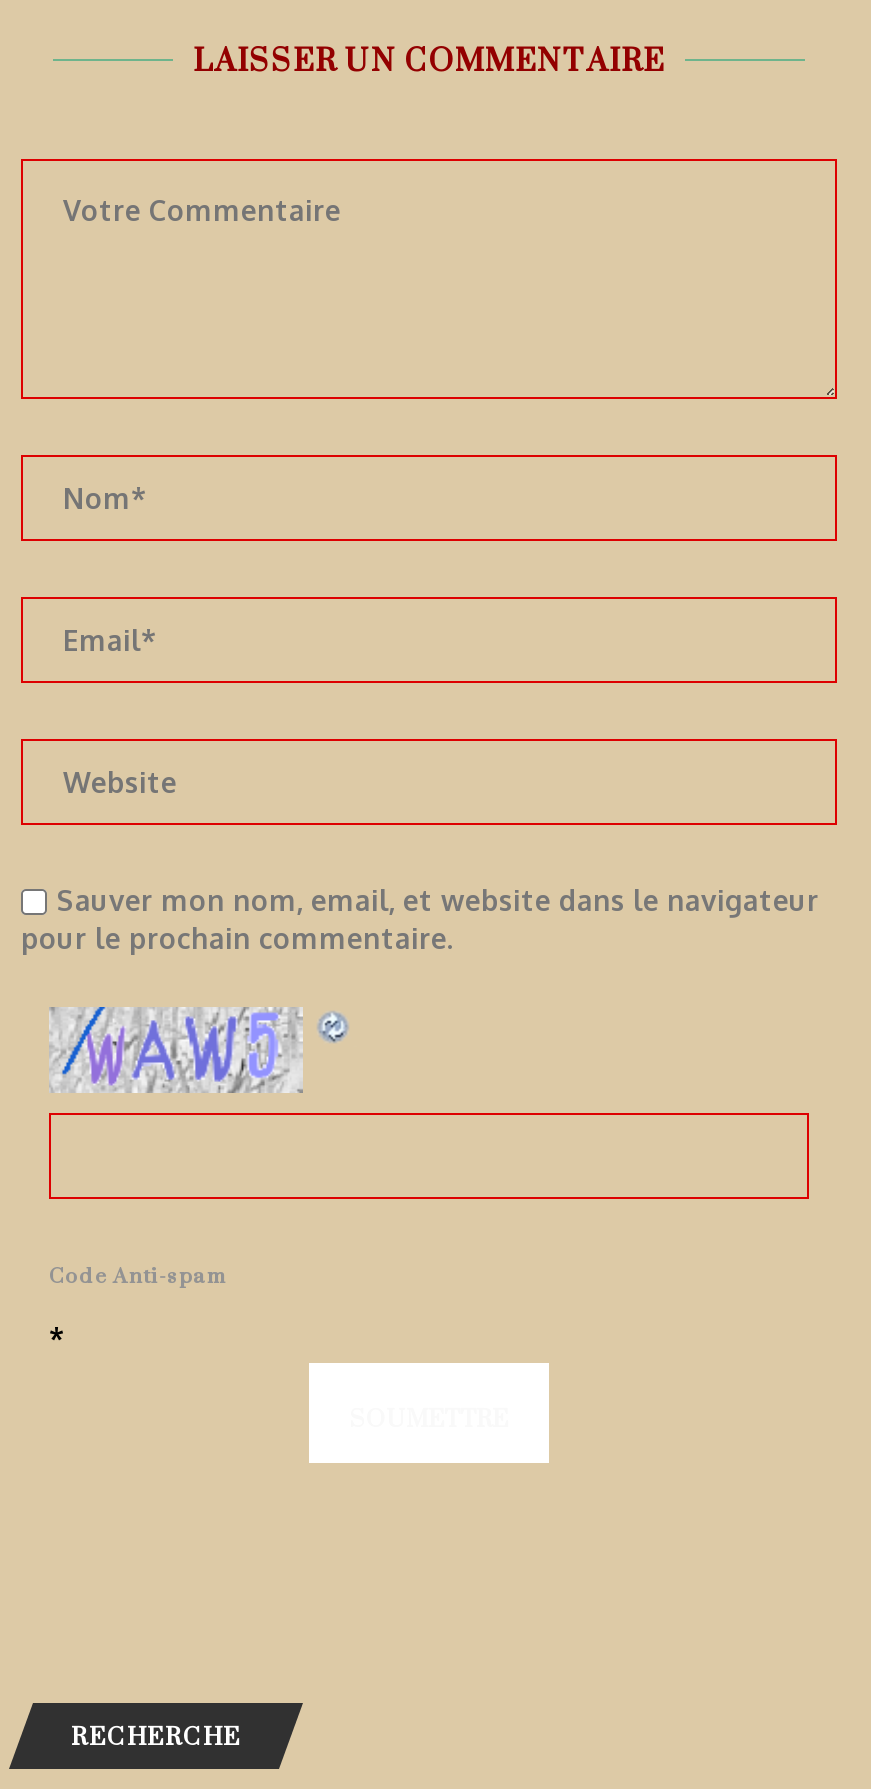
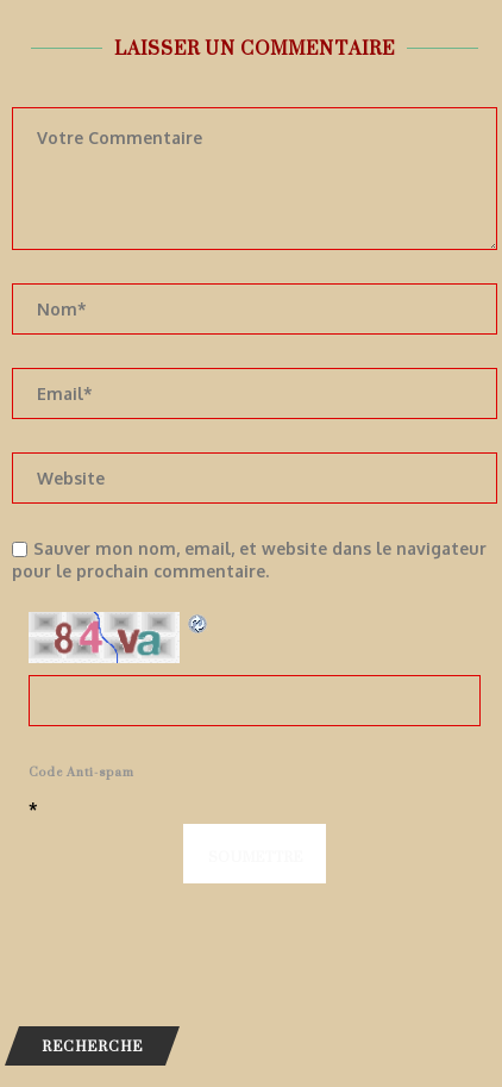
- [image]
+ [image]
